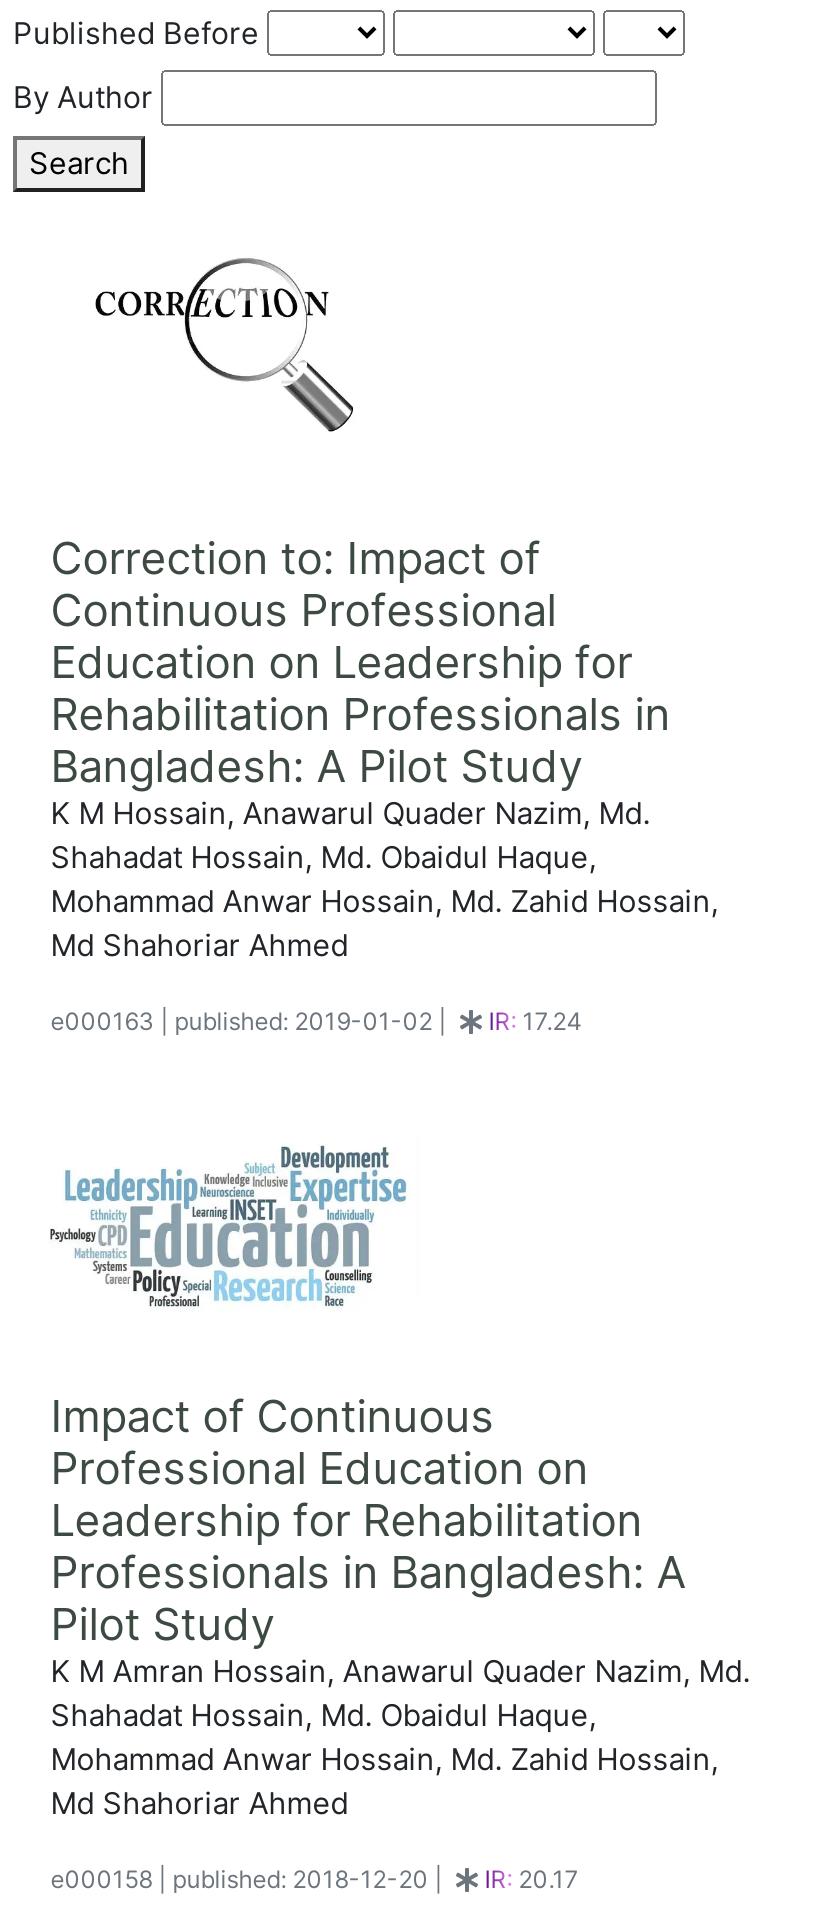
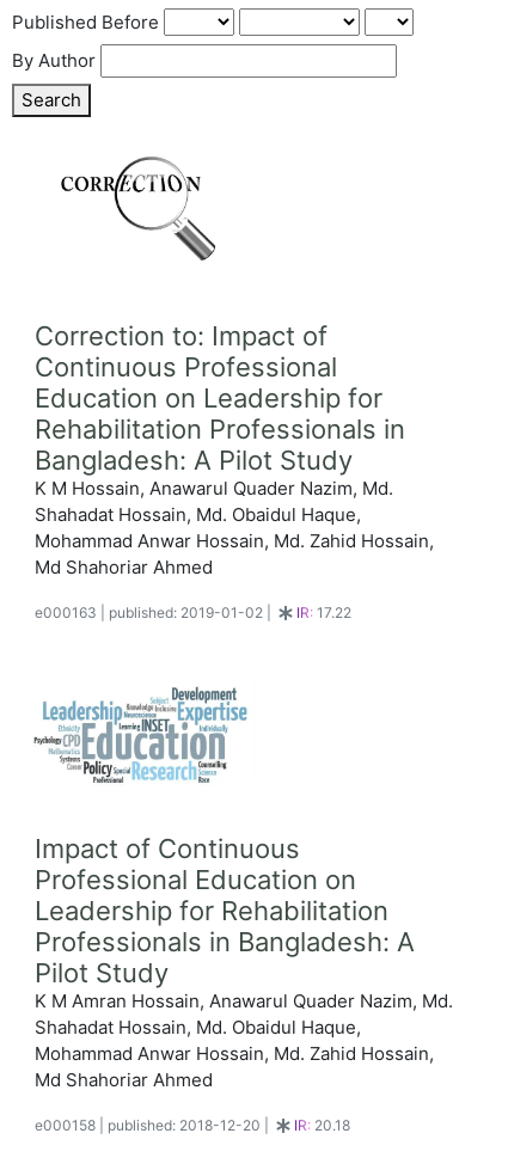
- IR: 17.24
+ IR: 17.22

- IR: 20.17
+ IR: 20.18
